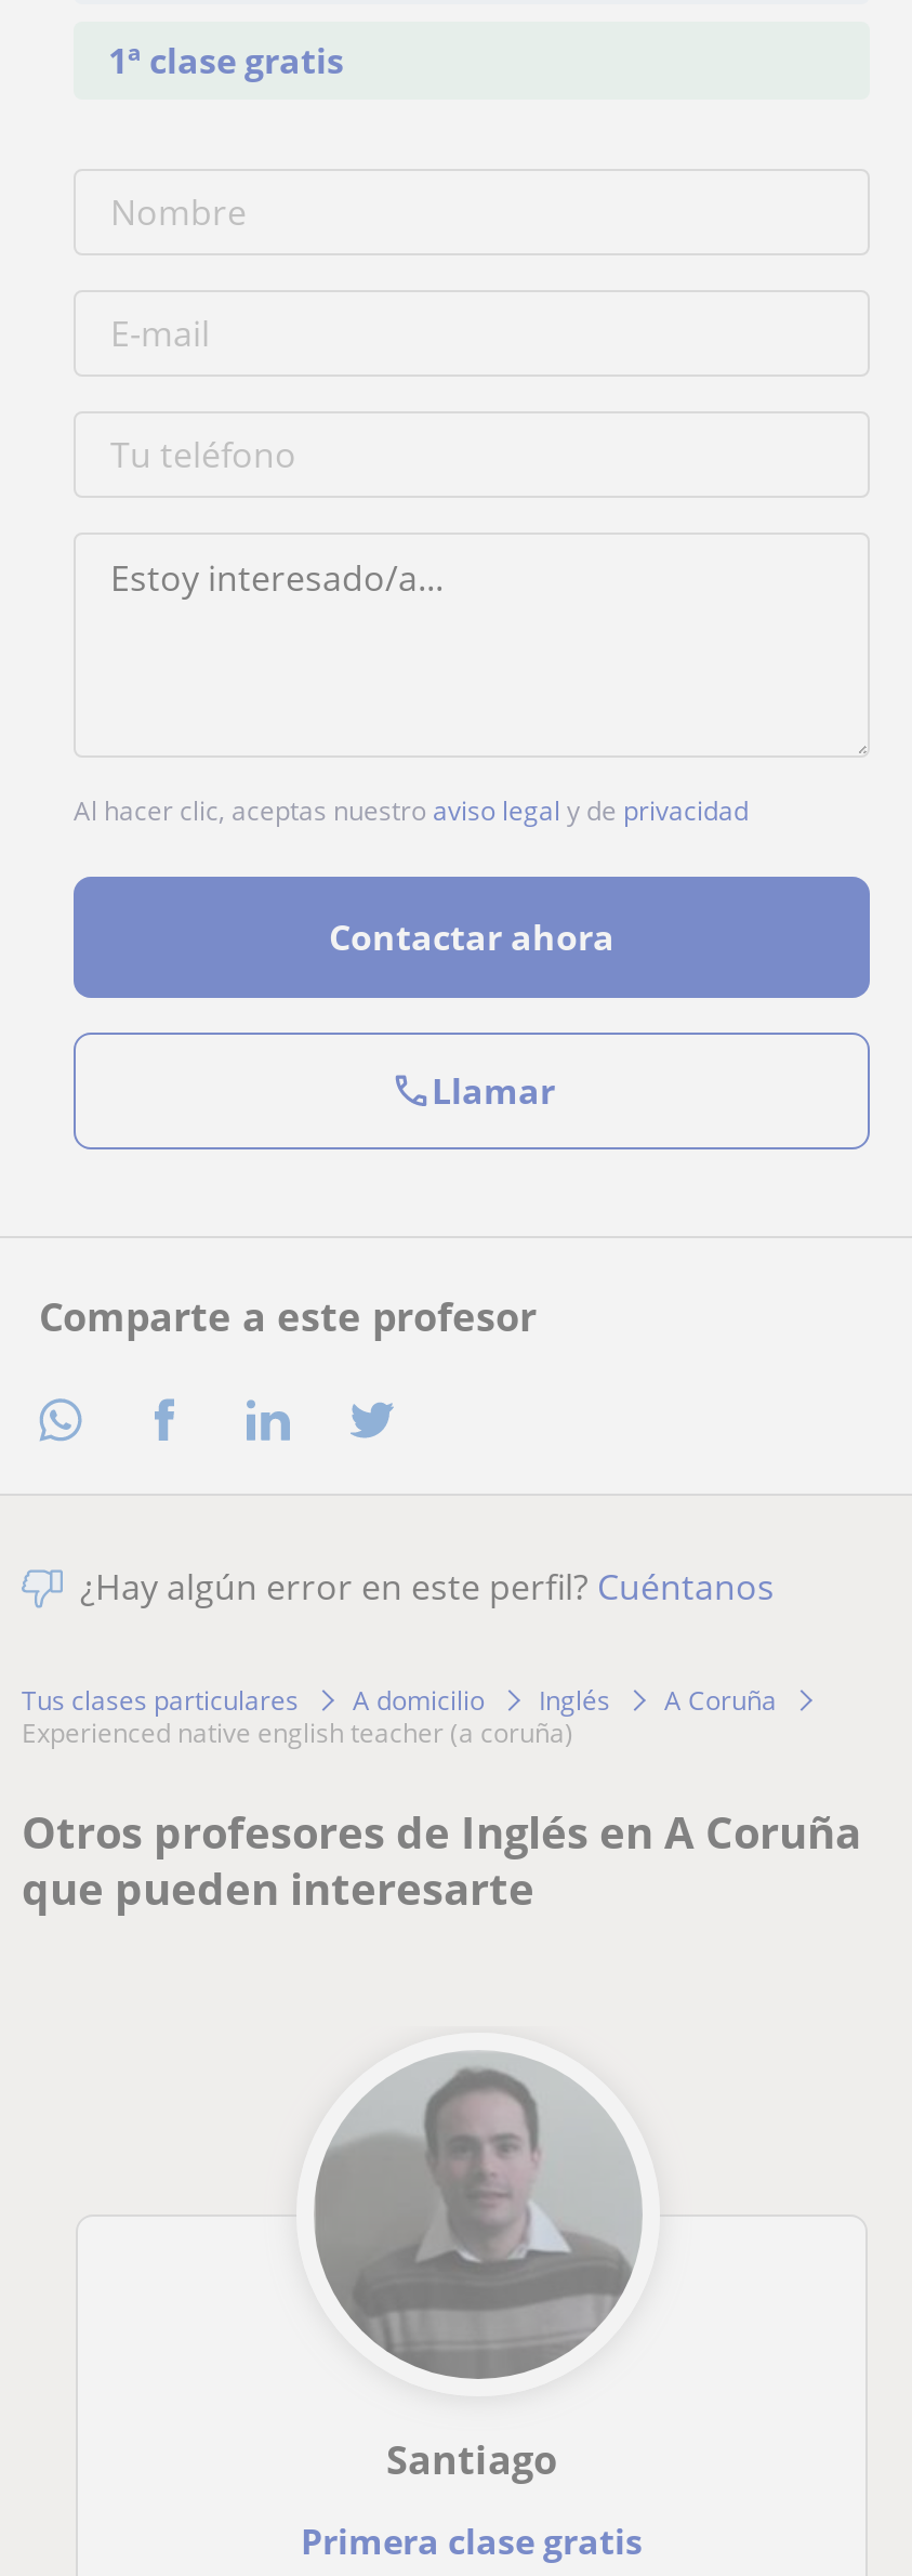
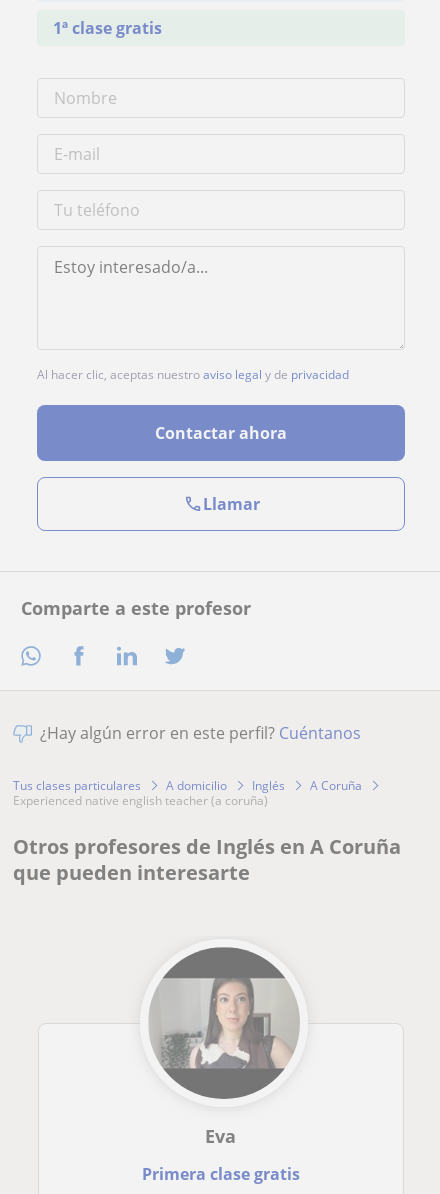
- [image]
- Santiago
+ [image]
+ Eva
